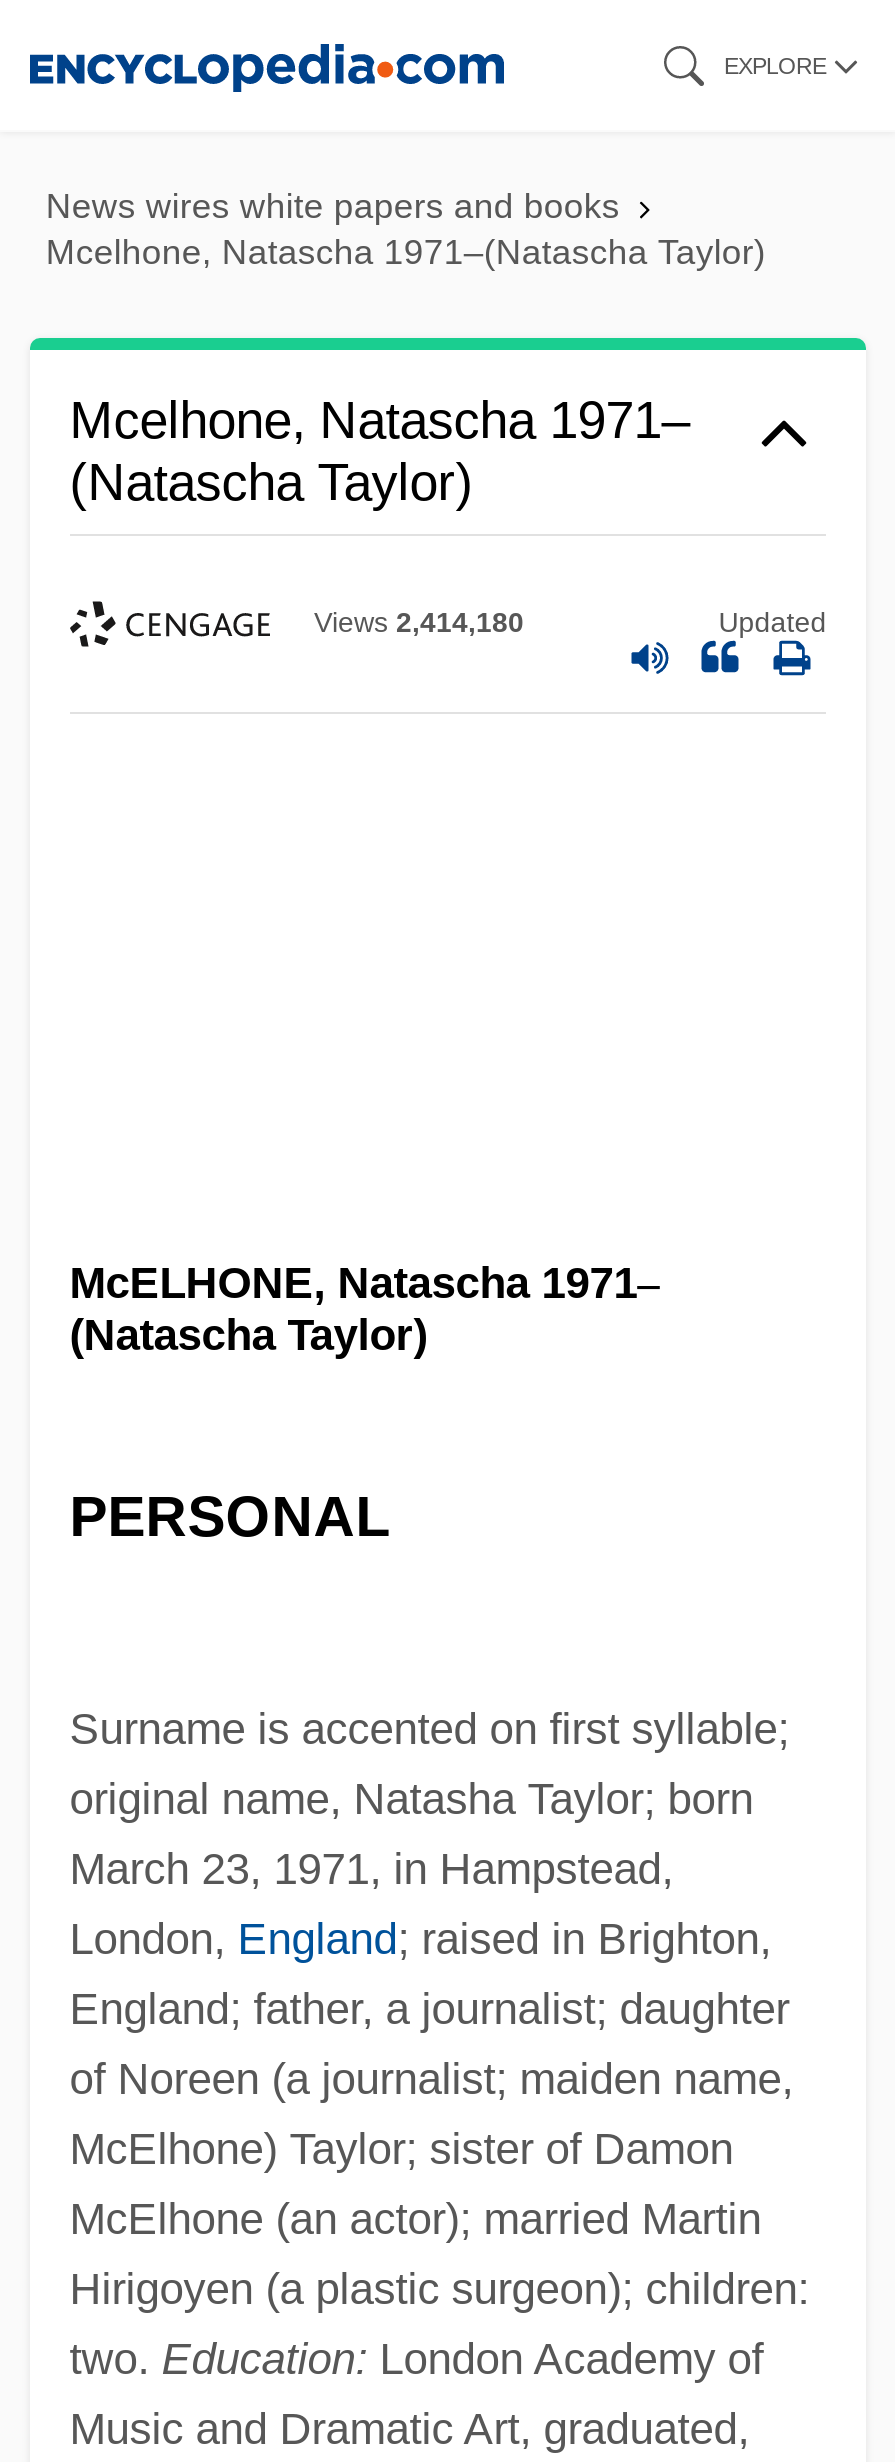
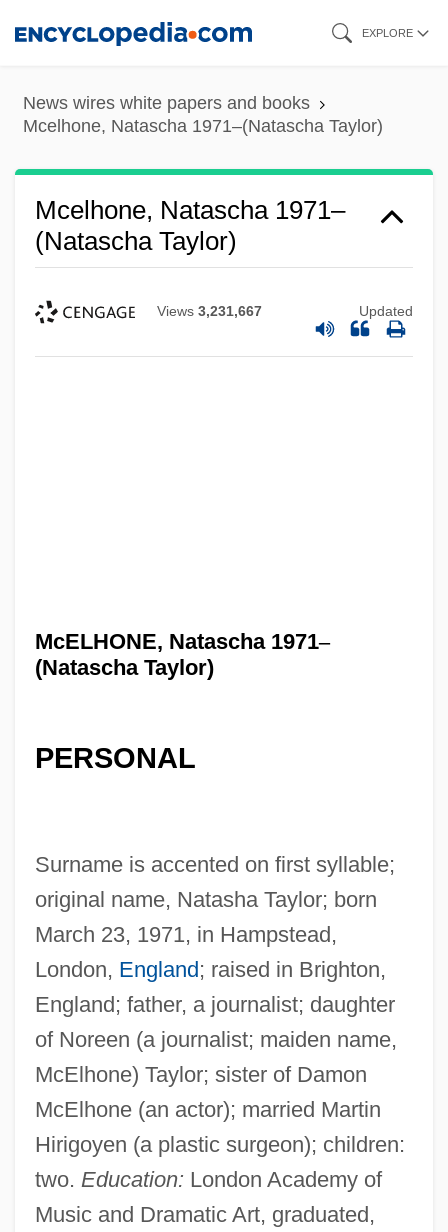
- Views 2,414,180
+ Views 3,231,667
